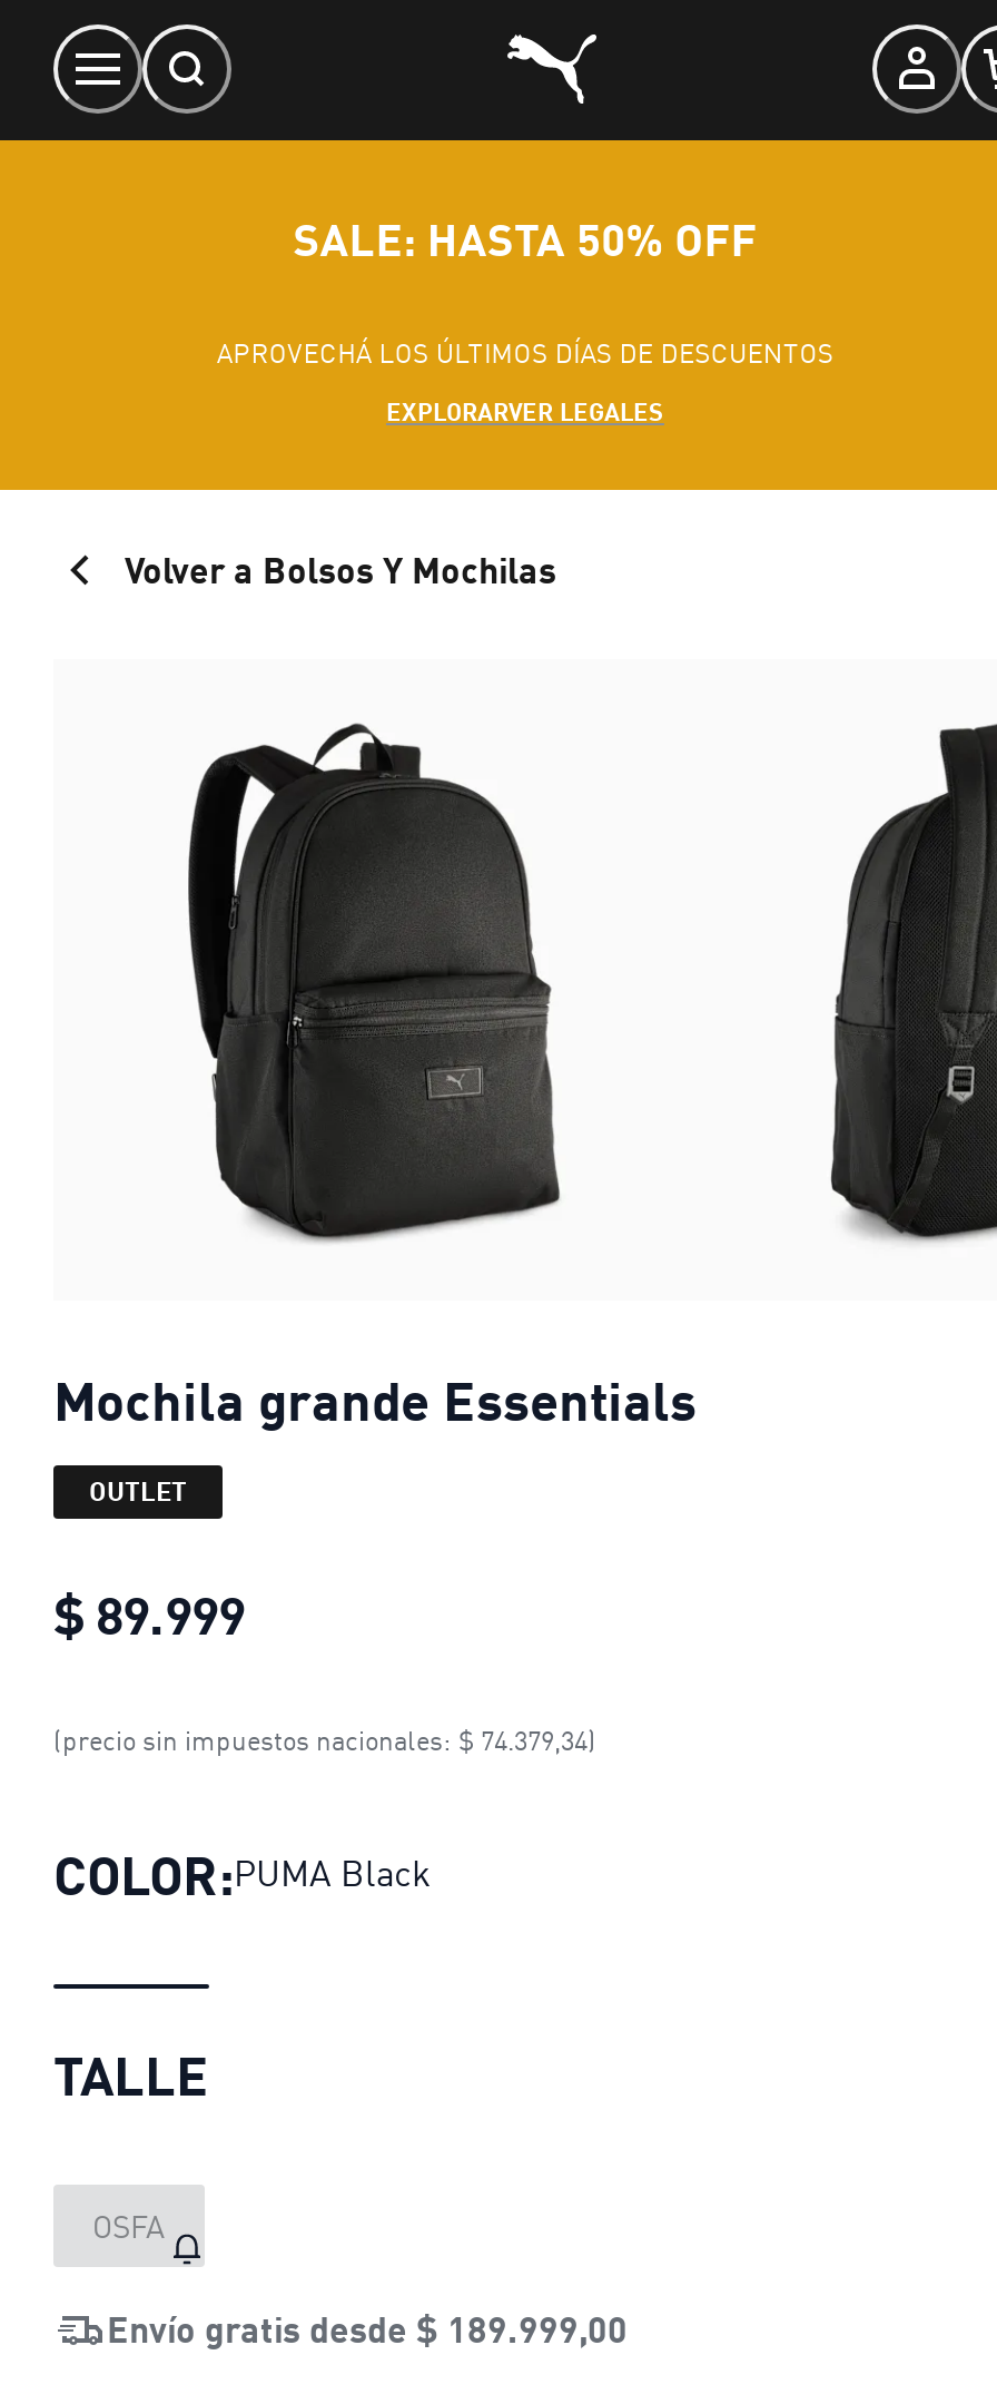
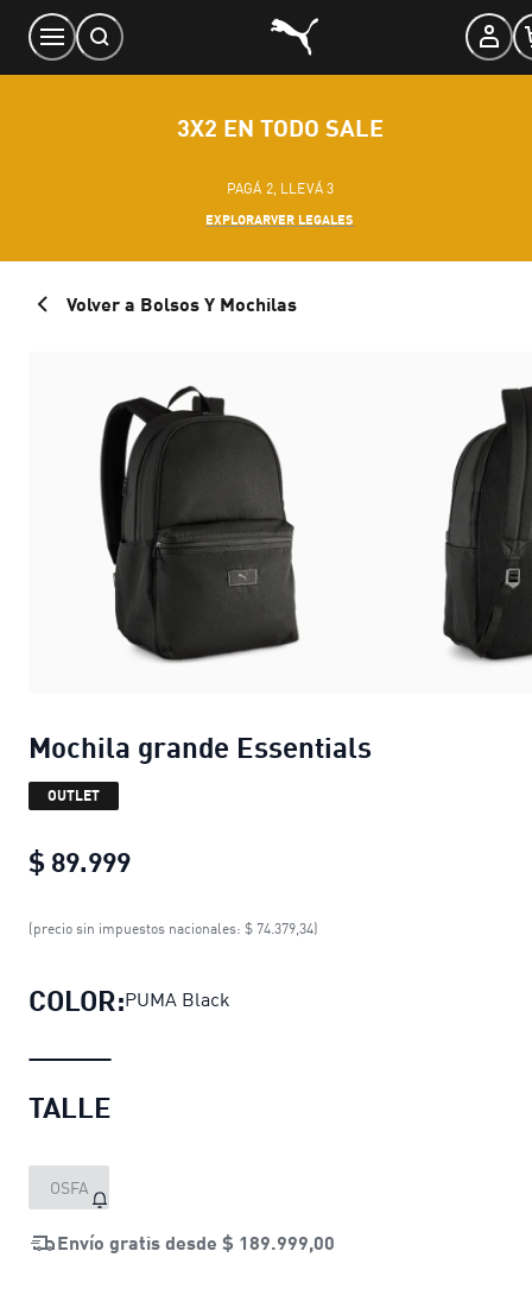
- SALE: HASTA 50% OFF
+ 3X2 EN TODO SALE

- APROVECHÁ LOS ÚLTIMOS DÍAS DE DESCUENTOS
+ PAGÁ 2, LLEVÁ 3
